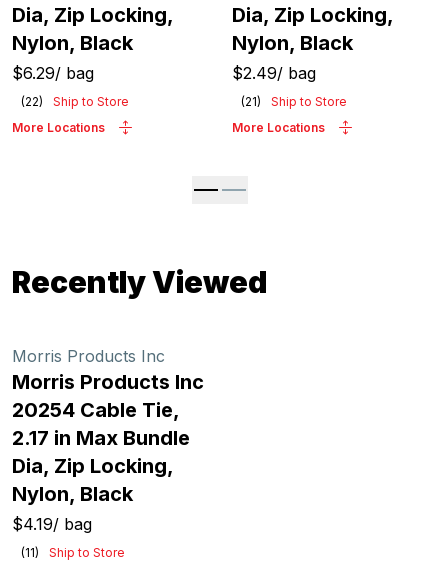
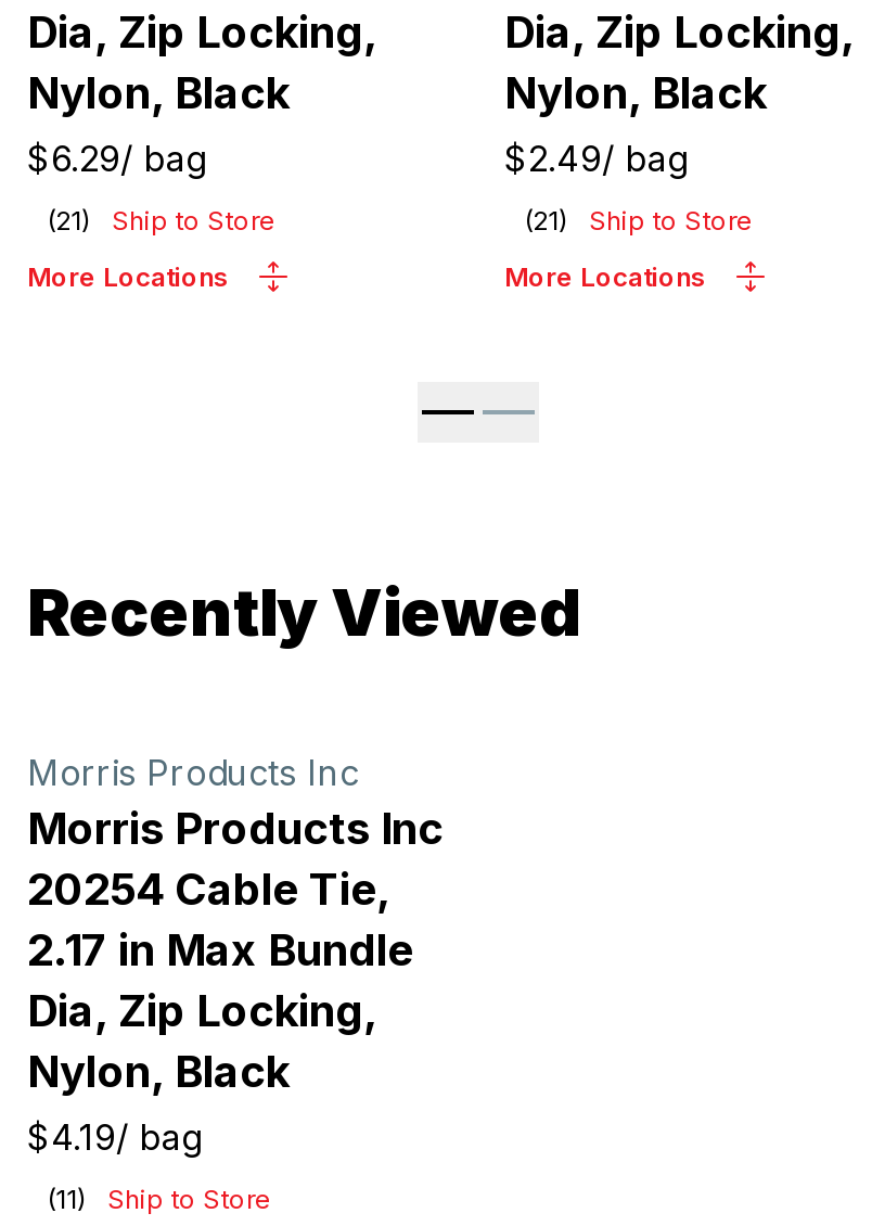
- (22) Ship to Store
+ (21) Ship to Store
